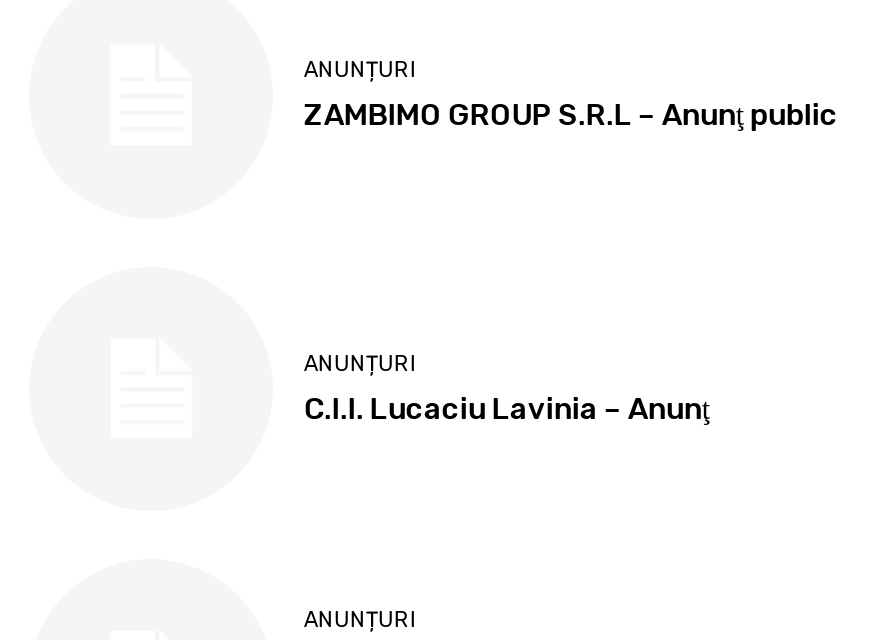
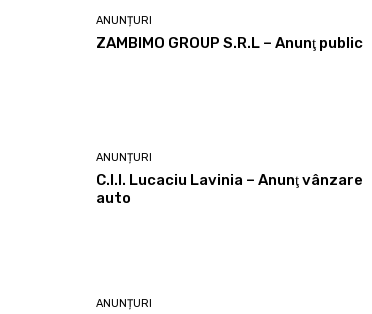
- C.I.I. Lucaciu Lavinia – Anunţ
+ C.I.I. Lucaciu Lavinia – Anunţ vânzare
+ auto
